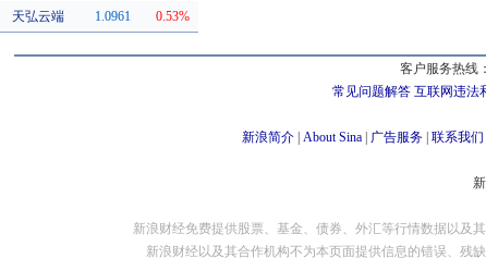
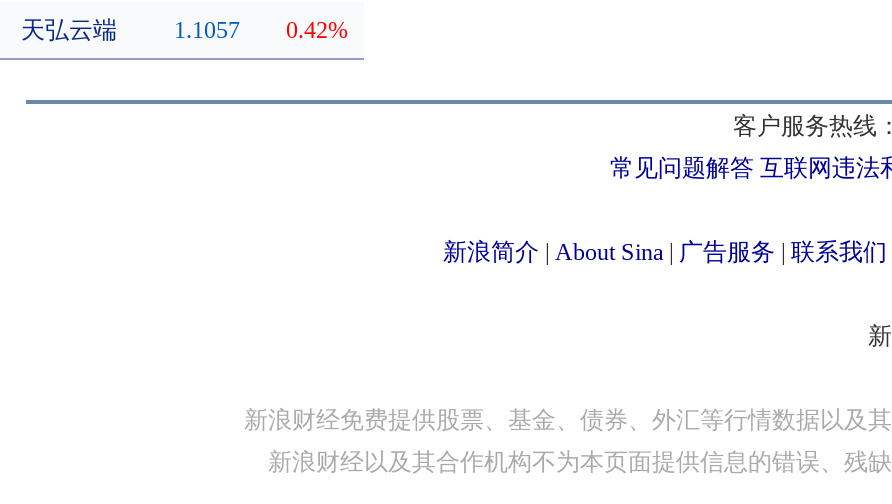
- 1.0961
+ 1.1057

- 0.53%
+ 0.42%
